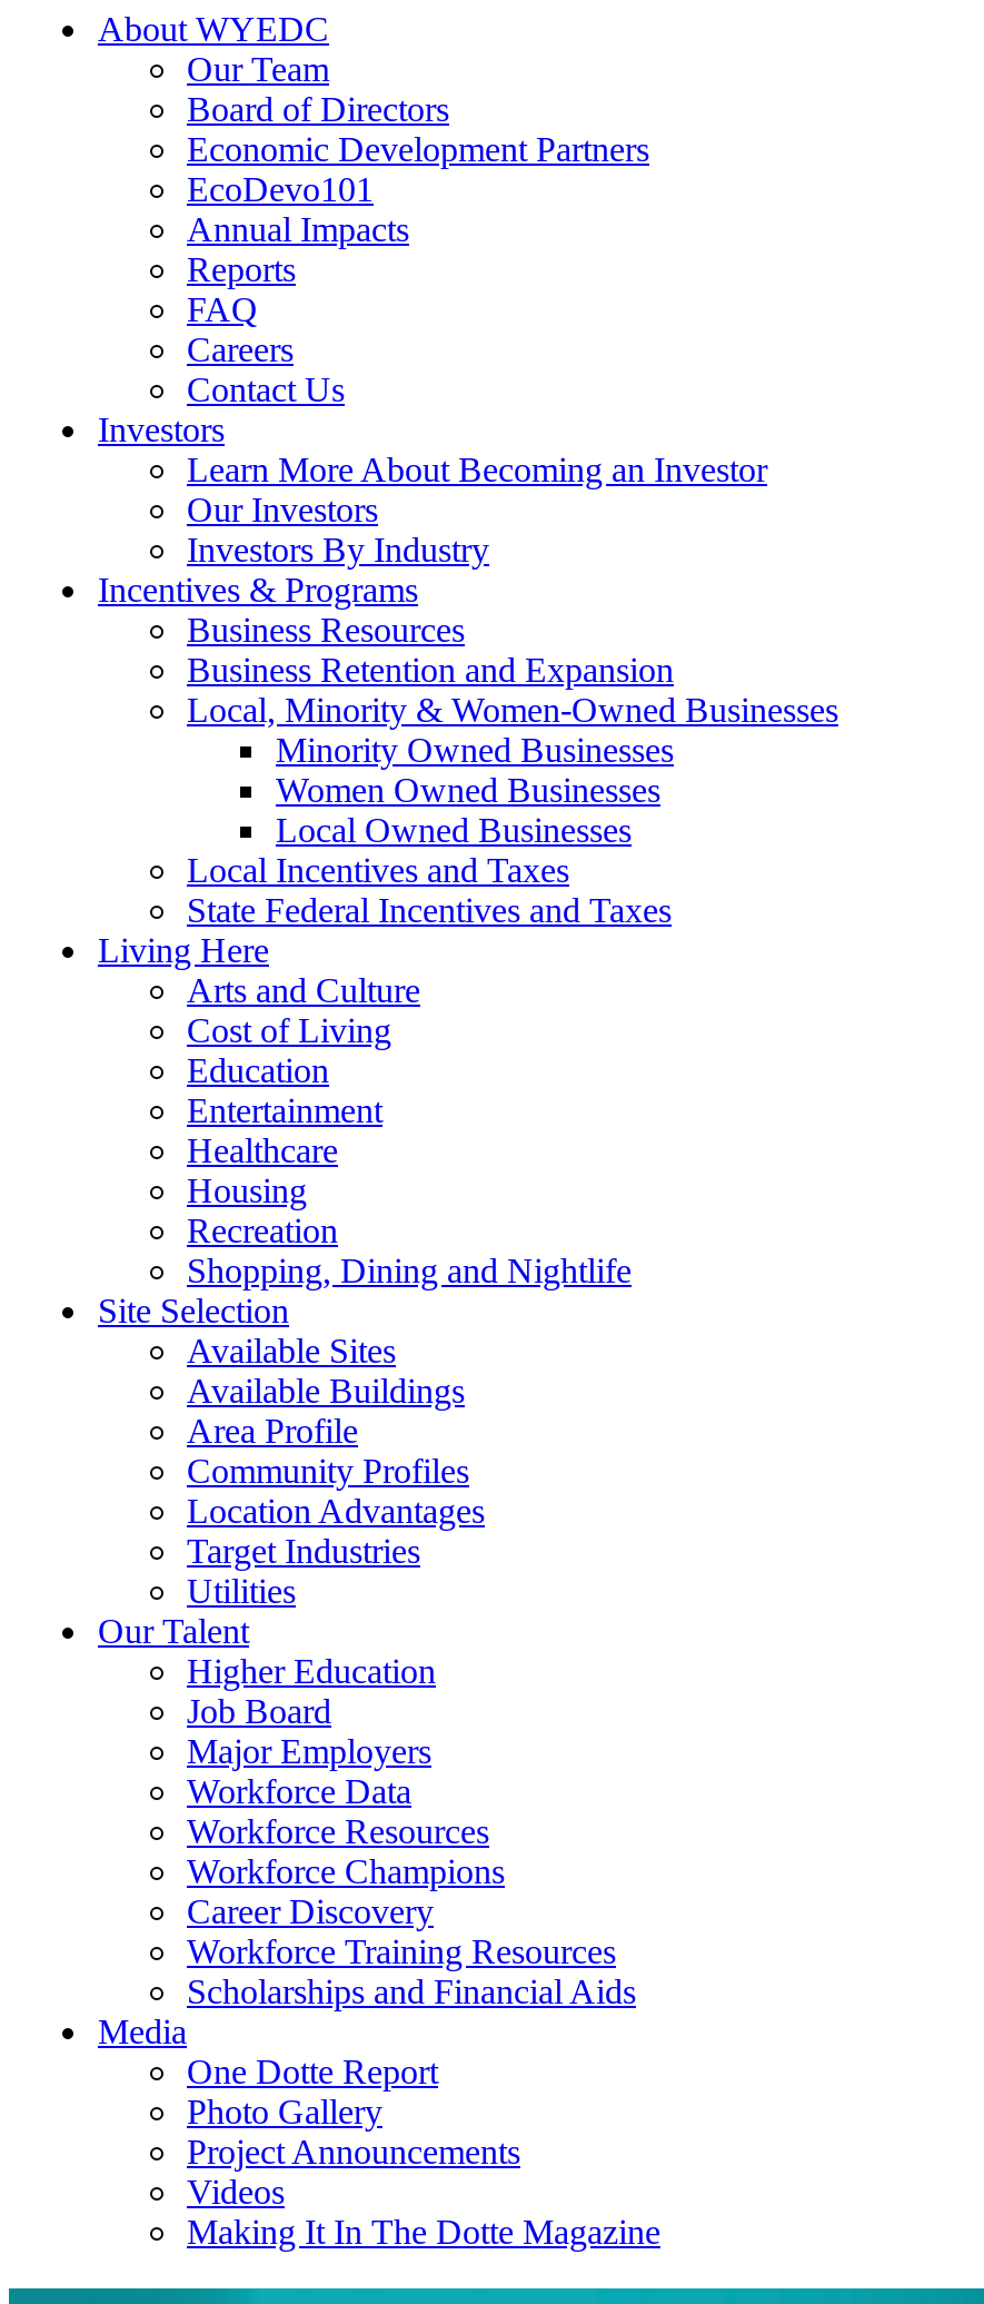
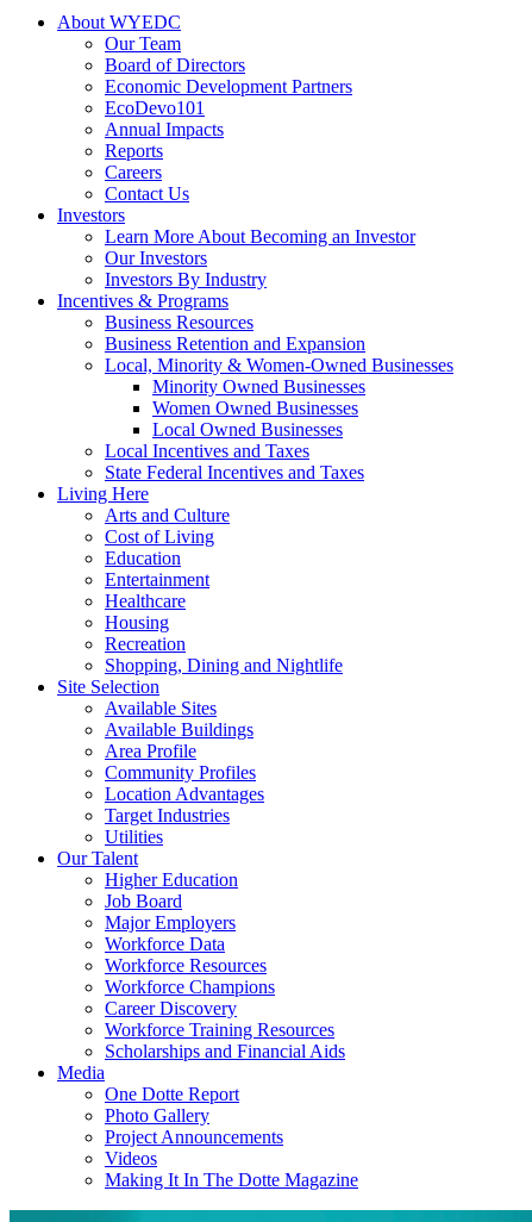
- FAQ
